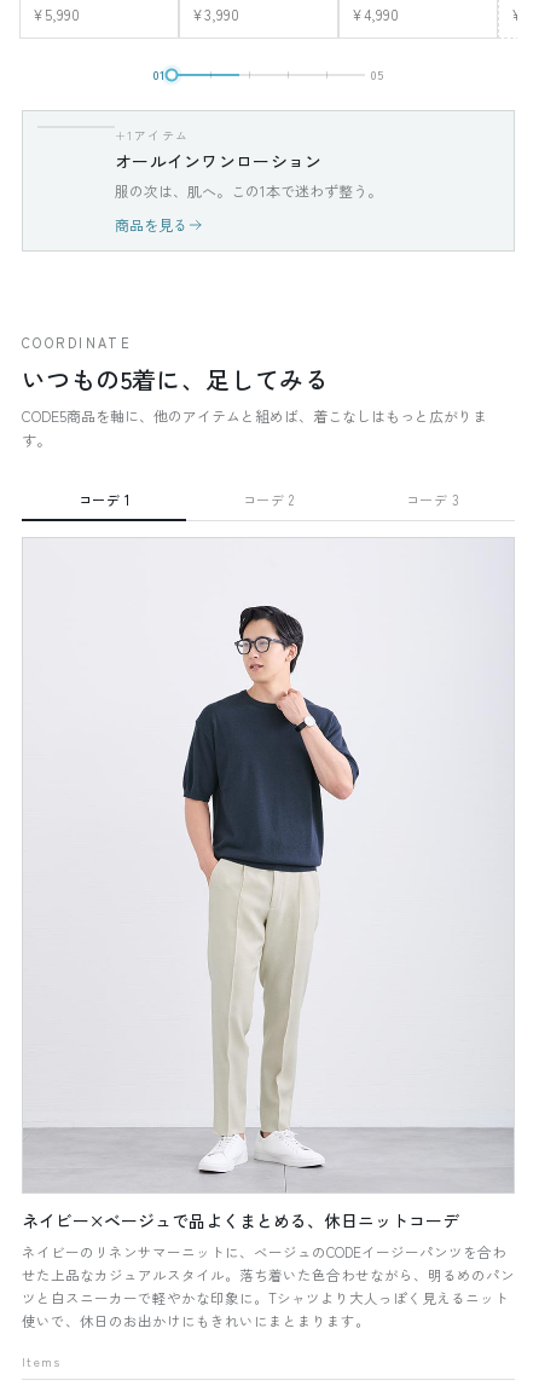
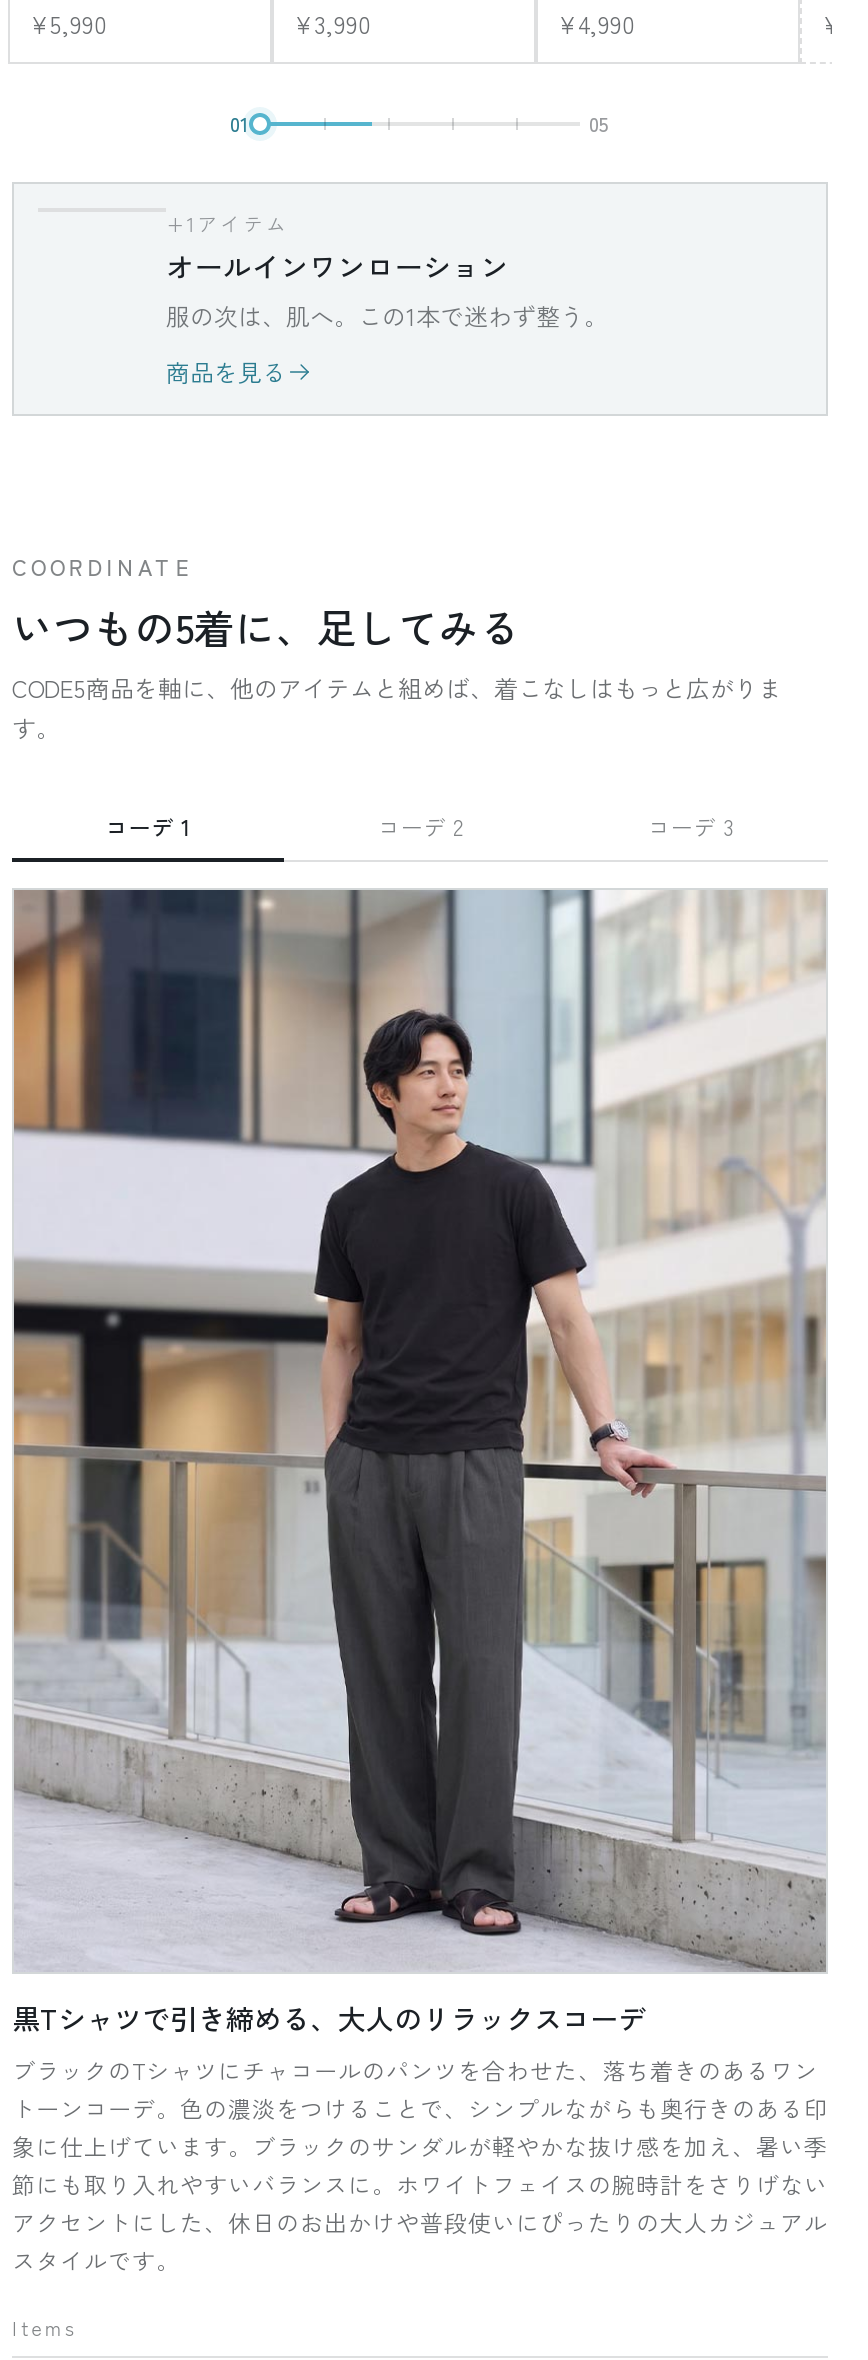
- [image]
- ネイビー×ベージュで品よくまとめる、休日ニットコーデ
- ネイビーのリネンサマーニットに、ベージュのCODEイージーパンツを合わ
- せた上品なカジュアルスタイル。落ち着いた色合わせながら、明るめのパン
- ツと白スニーカーで軽やかな印象に。Tシャツより大人っぽく見えるニット
- 使いで、休日のお出かけにもきれいにまとまります。
+ [image]
+ 黒Tシャツで引き締める、大人のリラックスコーデ
+ ブラックのTシャツにチャコールのパンツを合わせた、落ち着きのあるワン
+ トーンコーデ。色の濃淡をつけることで、シンプルながらも奥行きのある印
+ 象に仕上げています。ブラックのサンダルが軽やかな抜け感を加え、暑い季
+ 節にも取り入れやすいバランスに。ホワイトフェイスの腕時計をさりげない
+ アクセントにした、休日のお出かけや普段使いにぴったりの大人カジュアル
+ スタイルです。
